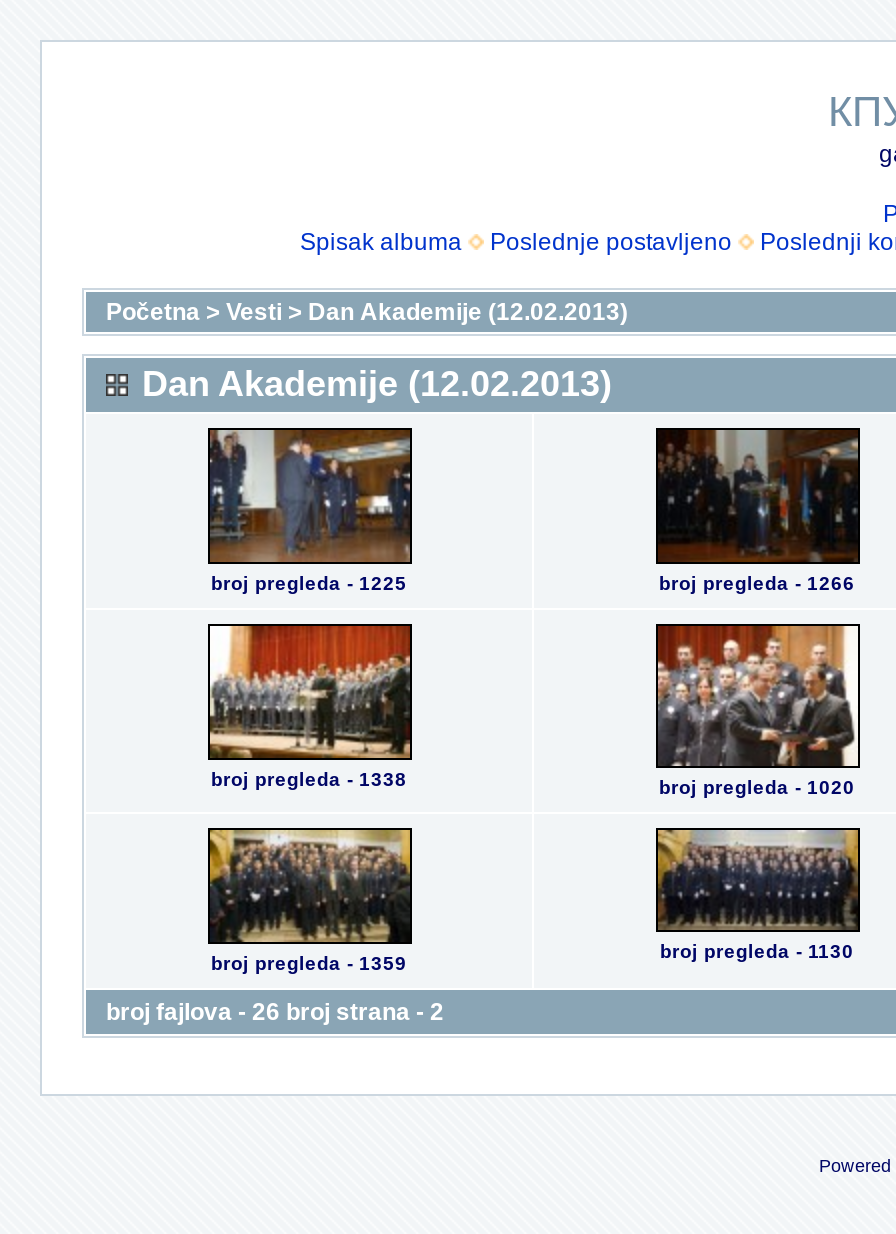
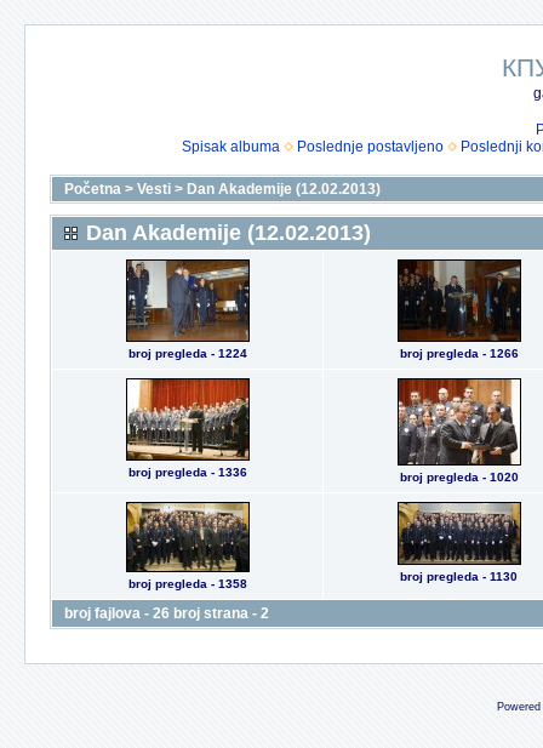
- broj pregleda - 1225
+ broj pregleda - 1224

- broj pregleda - 1338
+ broj pregleda - 1336

- broj pregleda - 1359
+ broj pregleda - 1358
